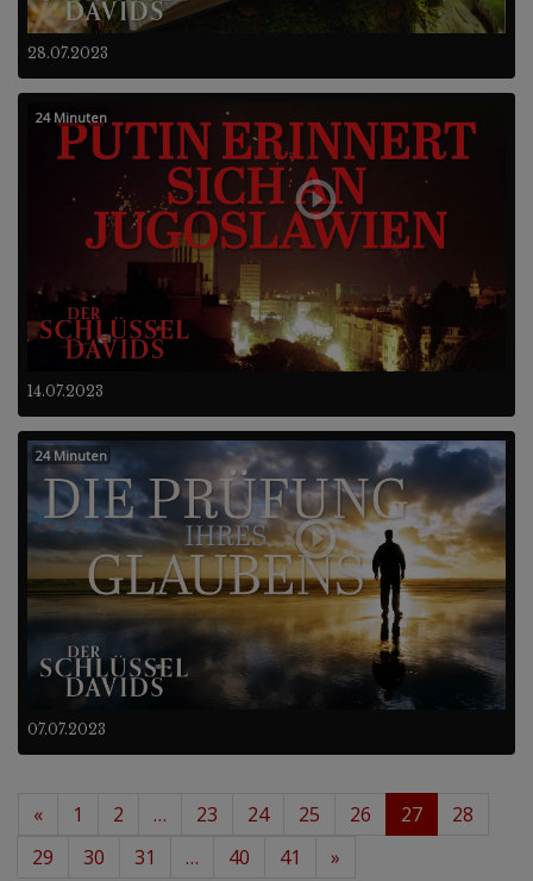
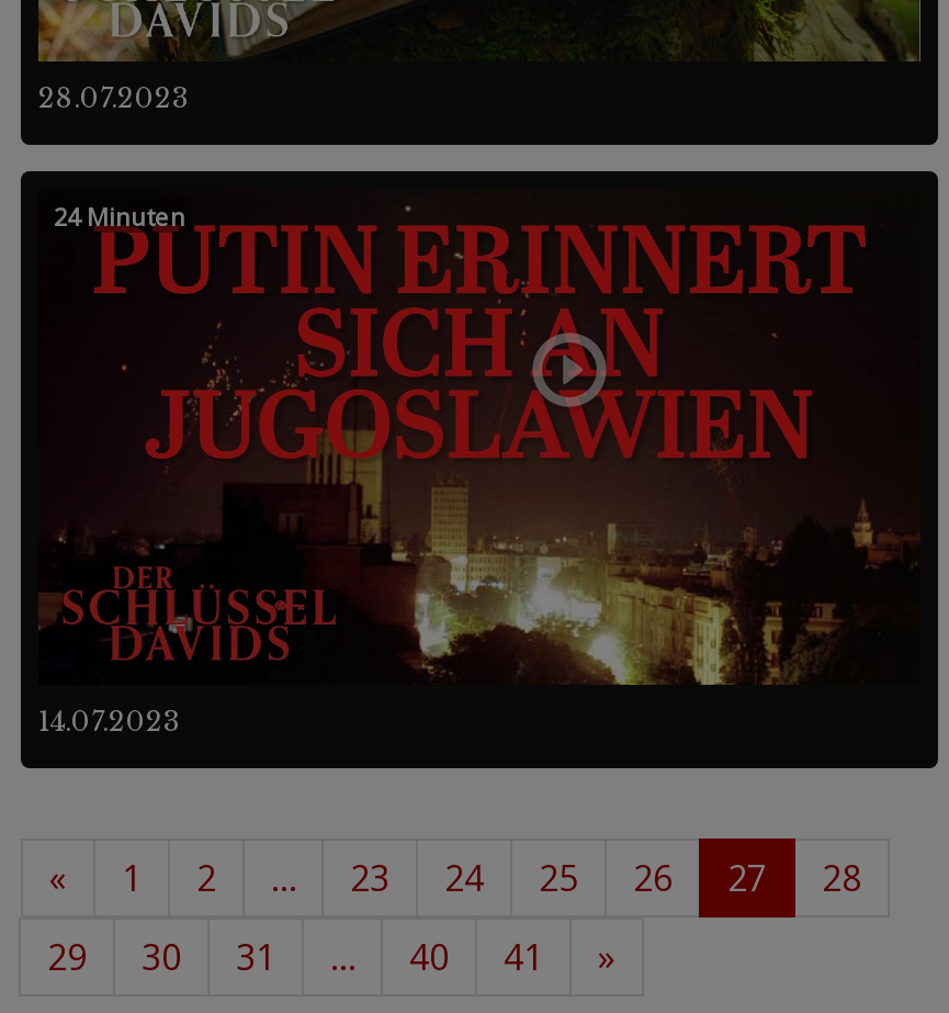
- [image]
- 24 Minuten

- 07.07.2023
